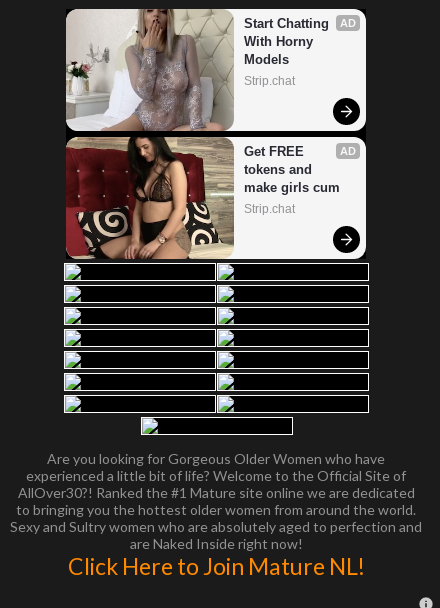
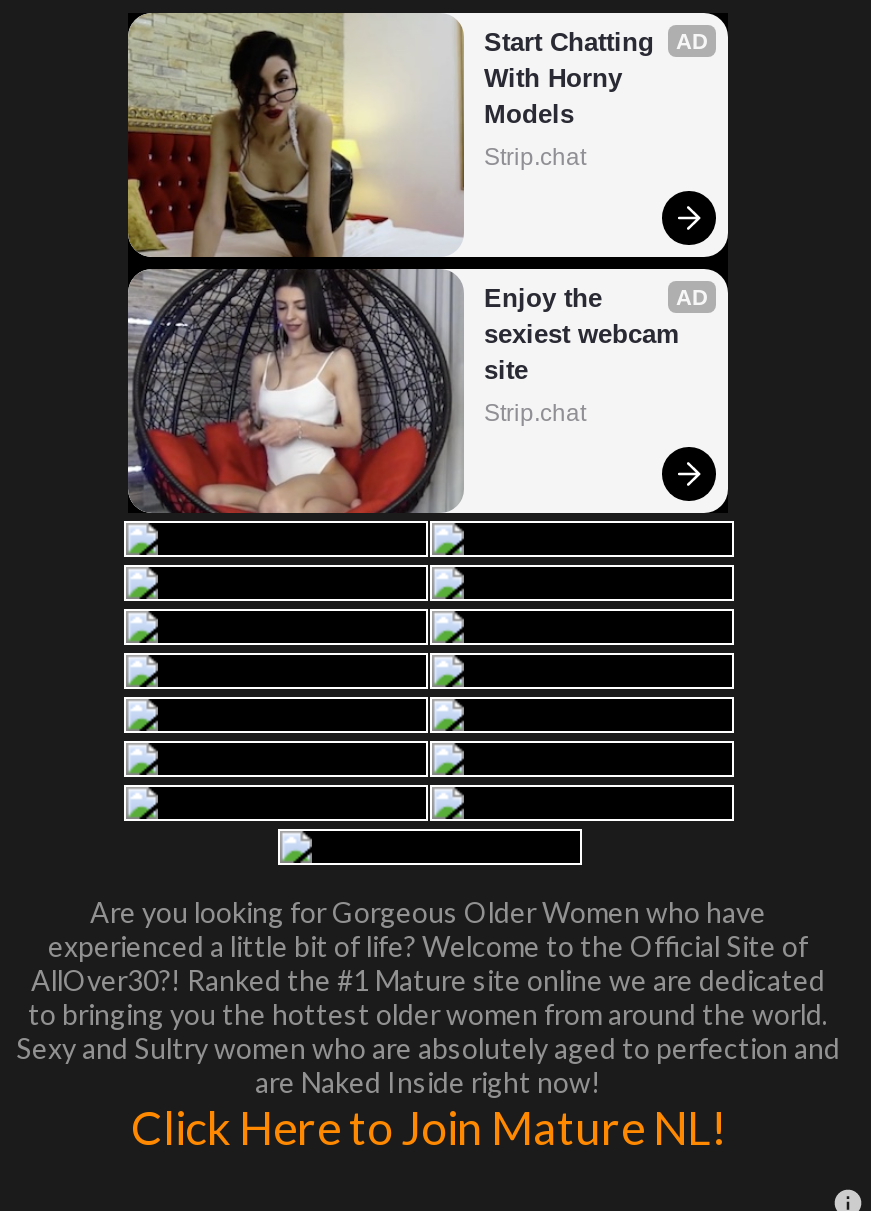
- [image]
- Get FREE
- tokens and
- make girls cum
+ [image]
+ Enjoy the
+ sexiest webcam
+ site
